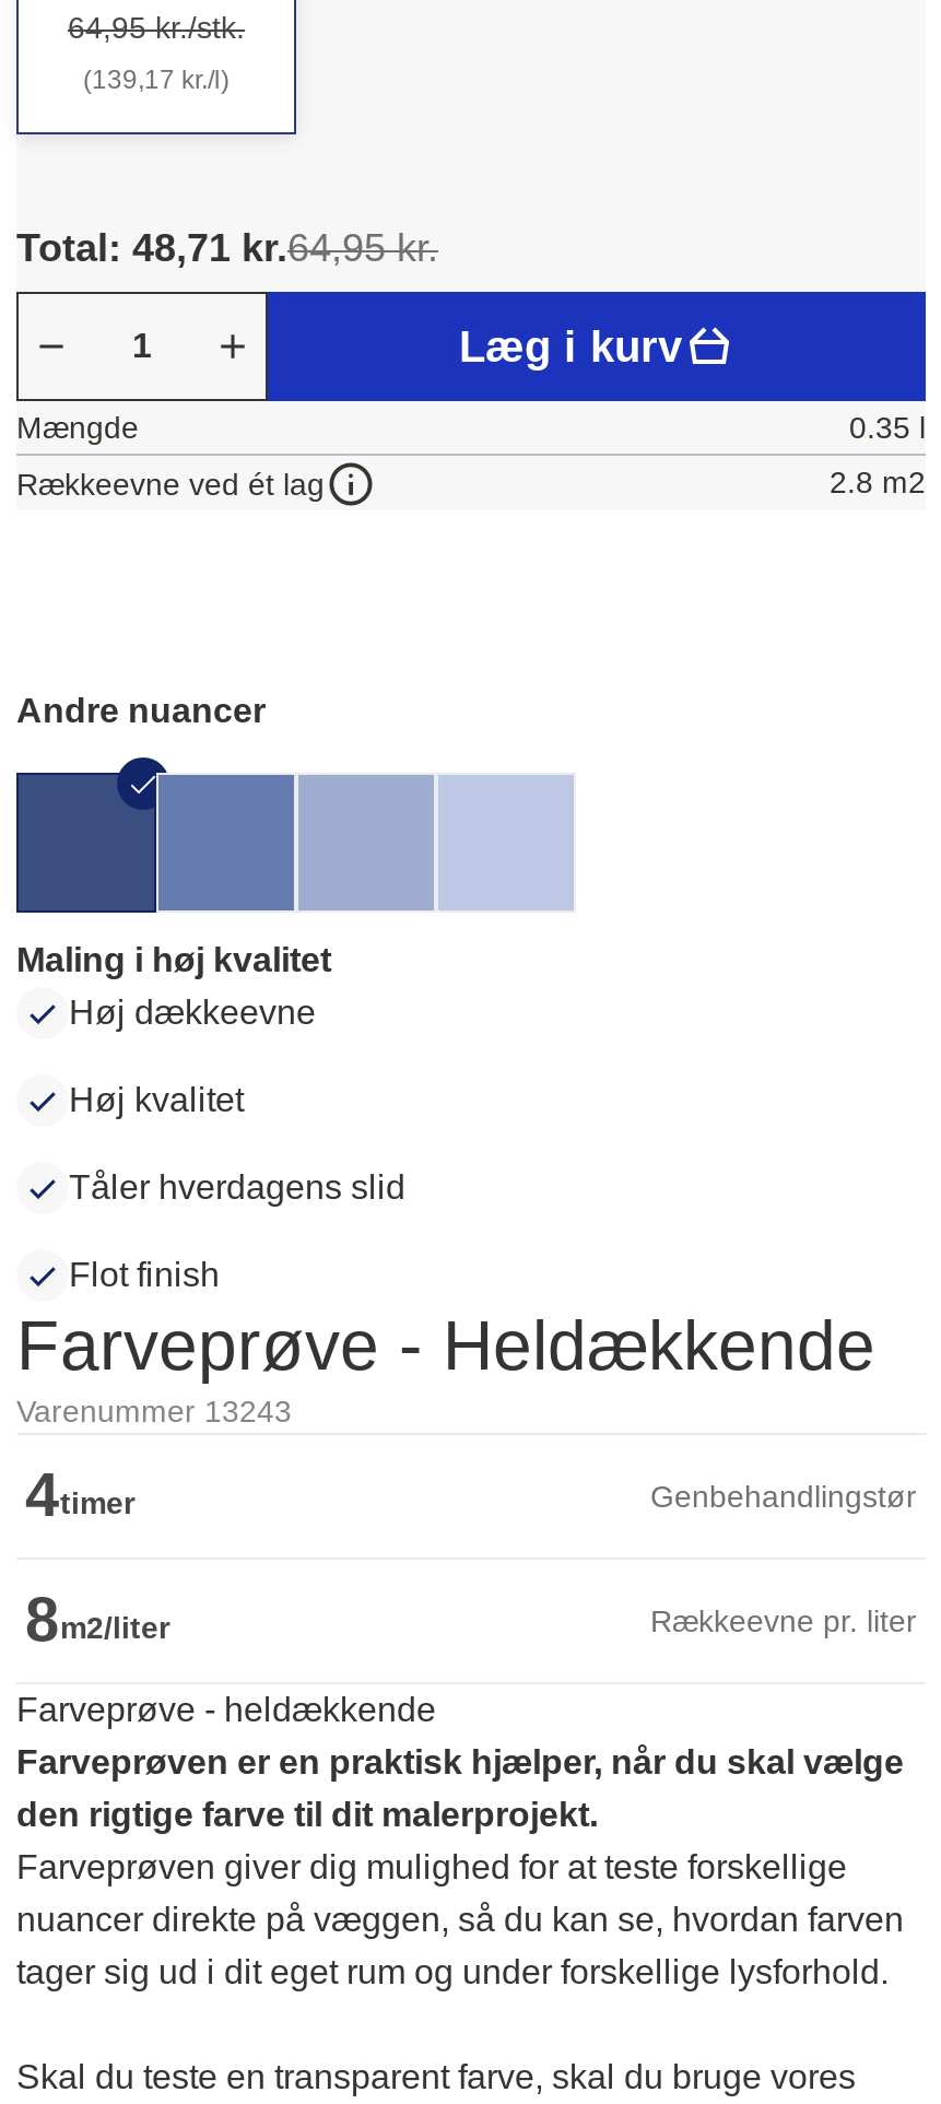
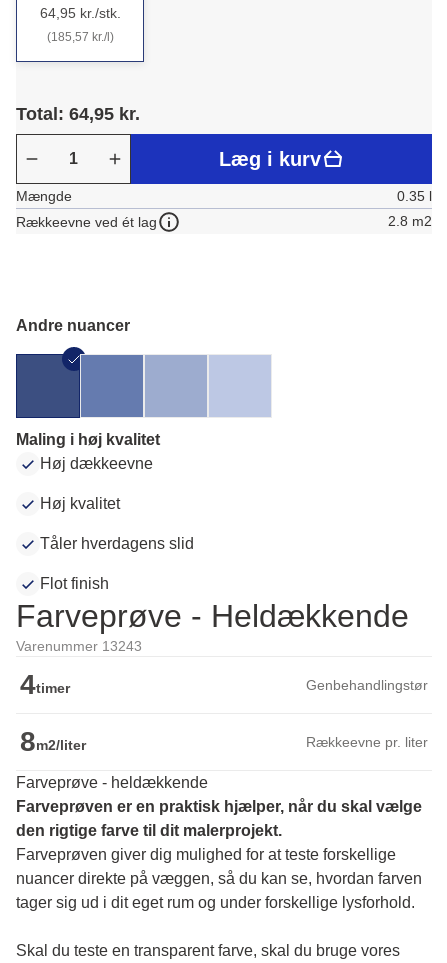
- (139,17 kr./l)
+ (185,57 kr./l)

- Total: 48,71 kr.64,95 kr.
+ Total: 64,95 kr.
